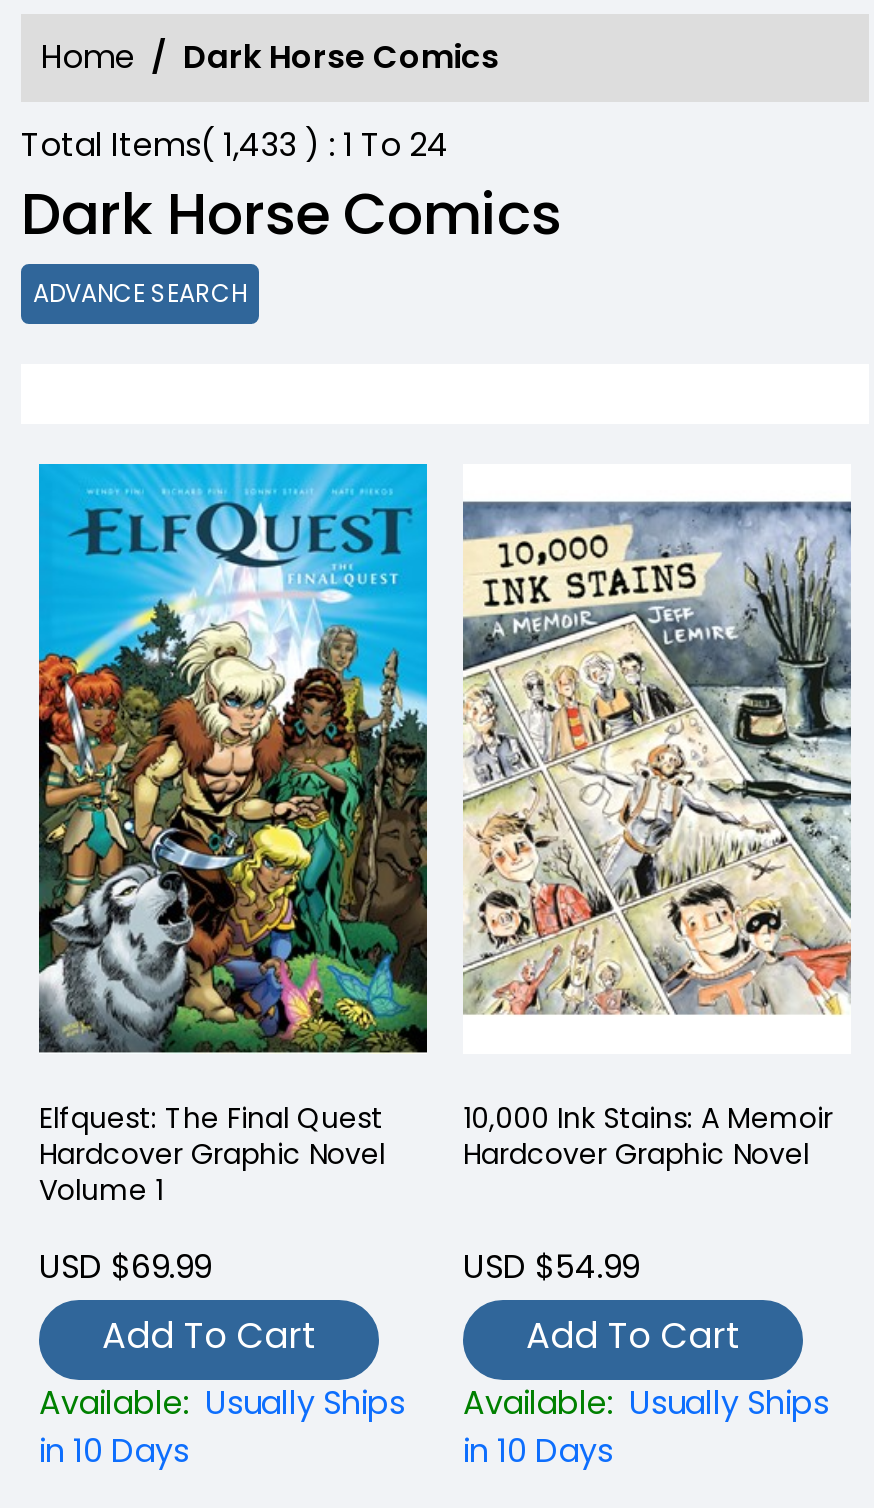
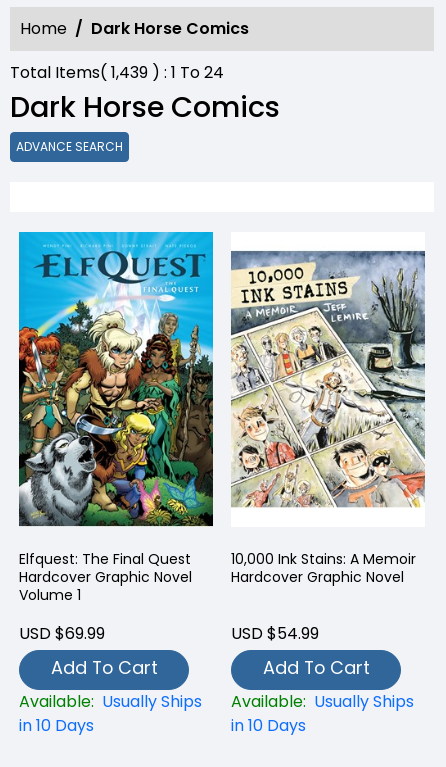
- Total Items(1,433) : 1 To 24
+ Total Items(1,439) : 1 To 24
